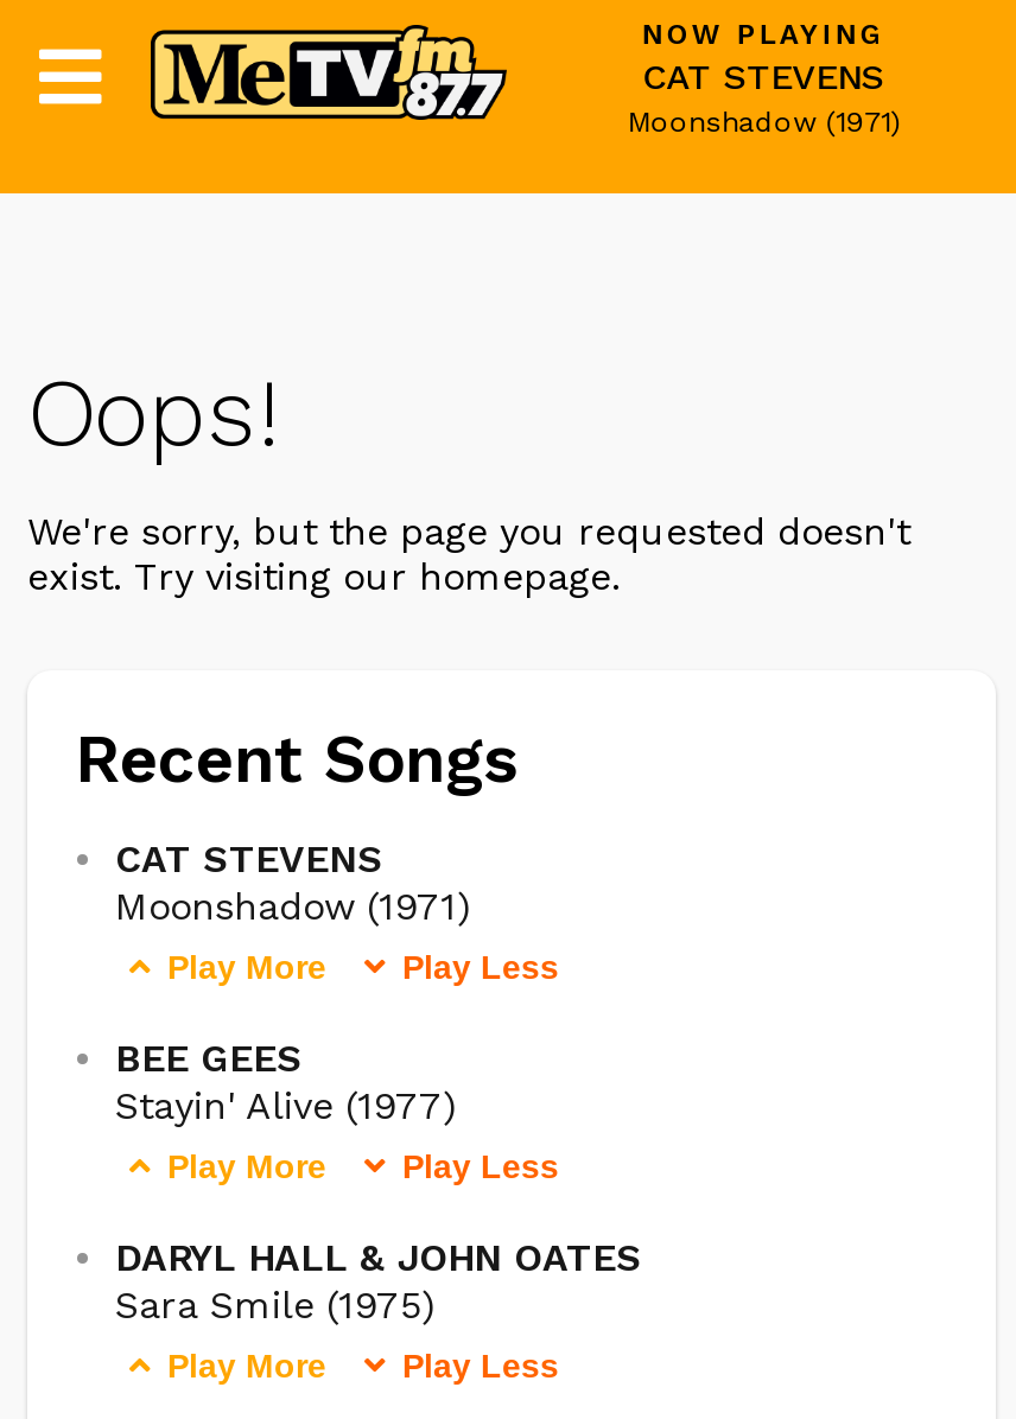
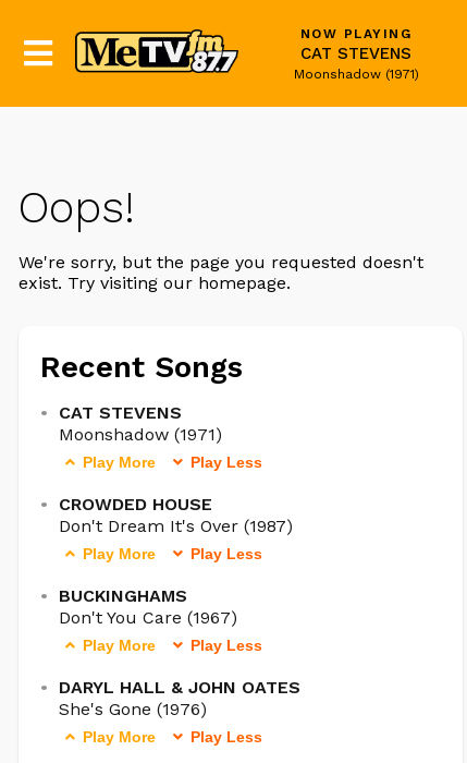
- BEE GEES
- Stayin' Alive (1977)
+ CROWDED HOUSE
+ Don't Dream It's Over (1987)
+ Play More
+ Play Less
+ BUCKINGHAMS
+ Don't You Care (1967)

- Sara Smile (1975)
+ She's Gone (1976)
